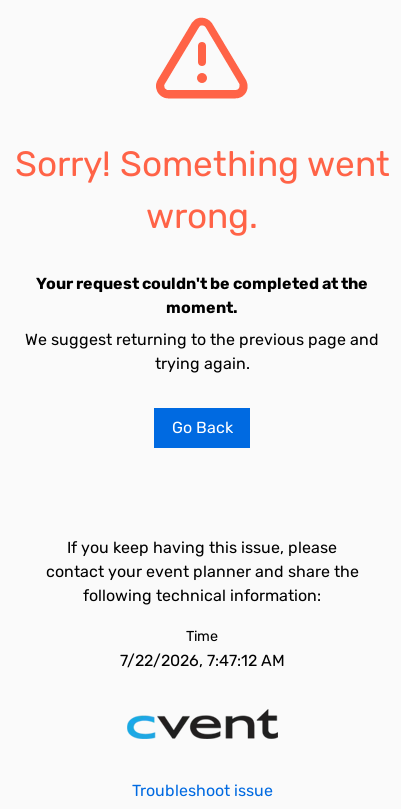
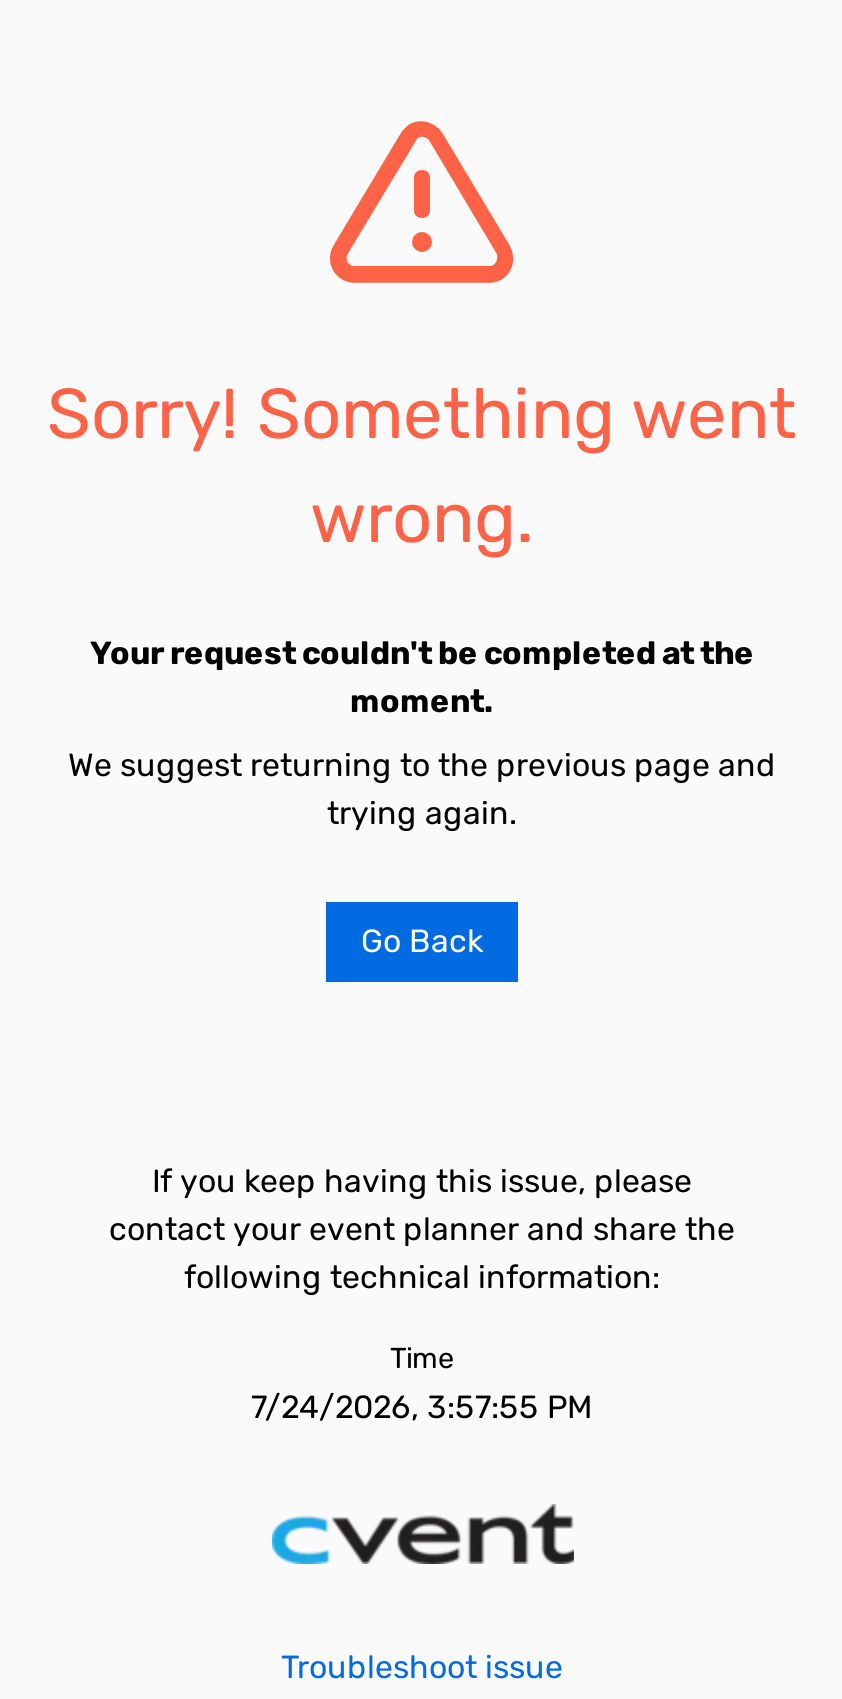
- 7/22/2026, 7:47:12 AM
+ 7/24/2026, 3:57:55 PM
